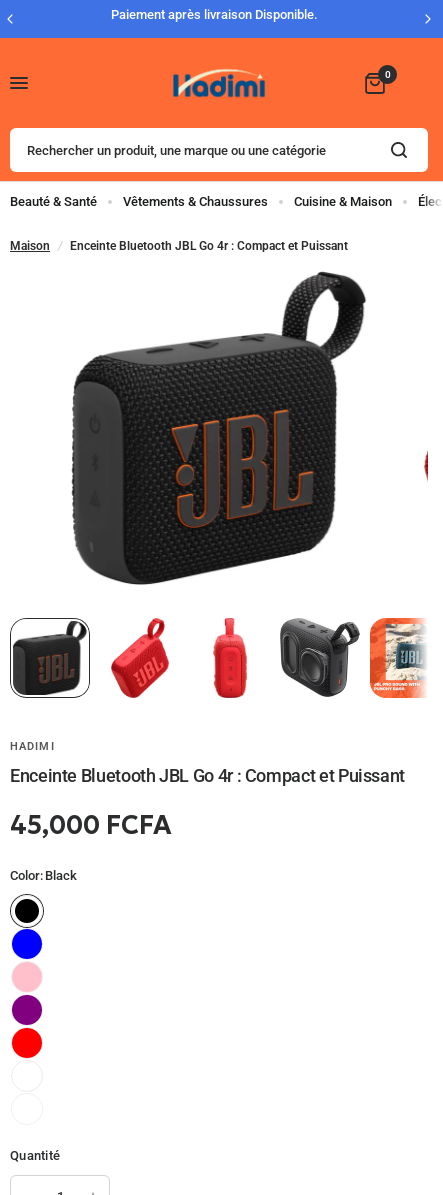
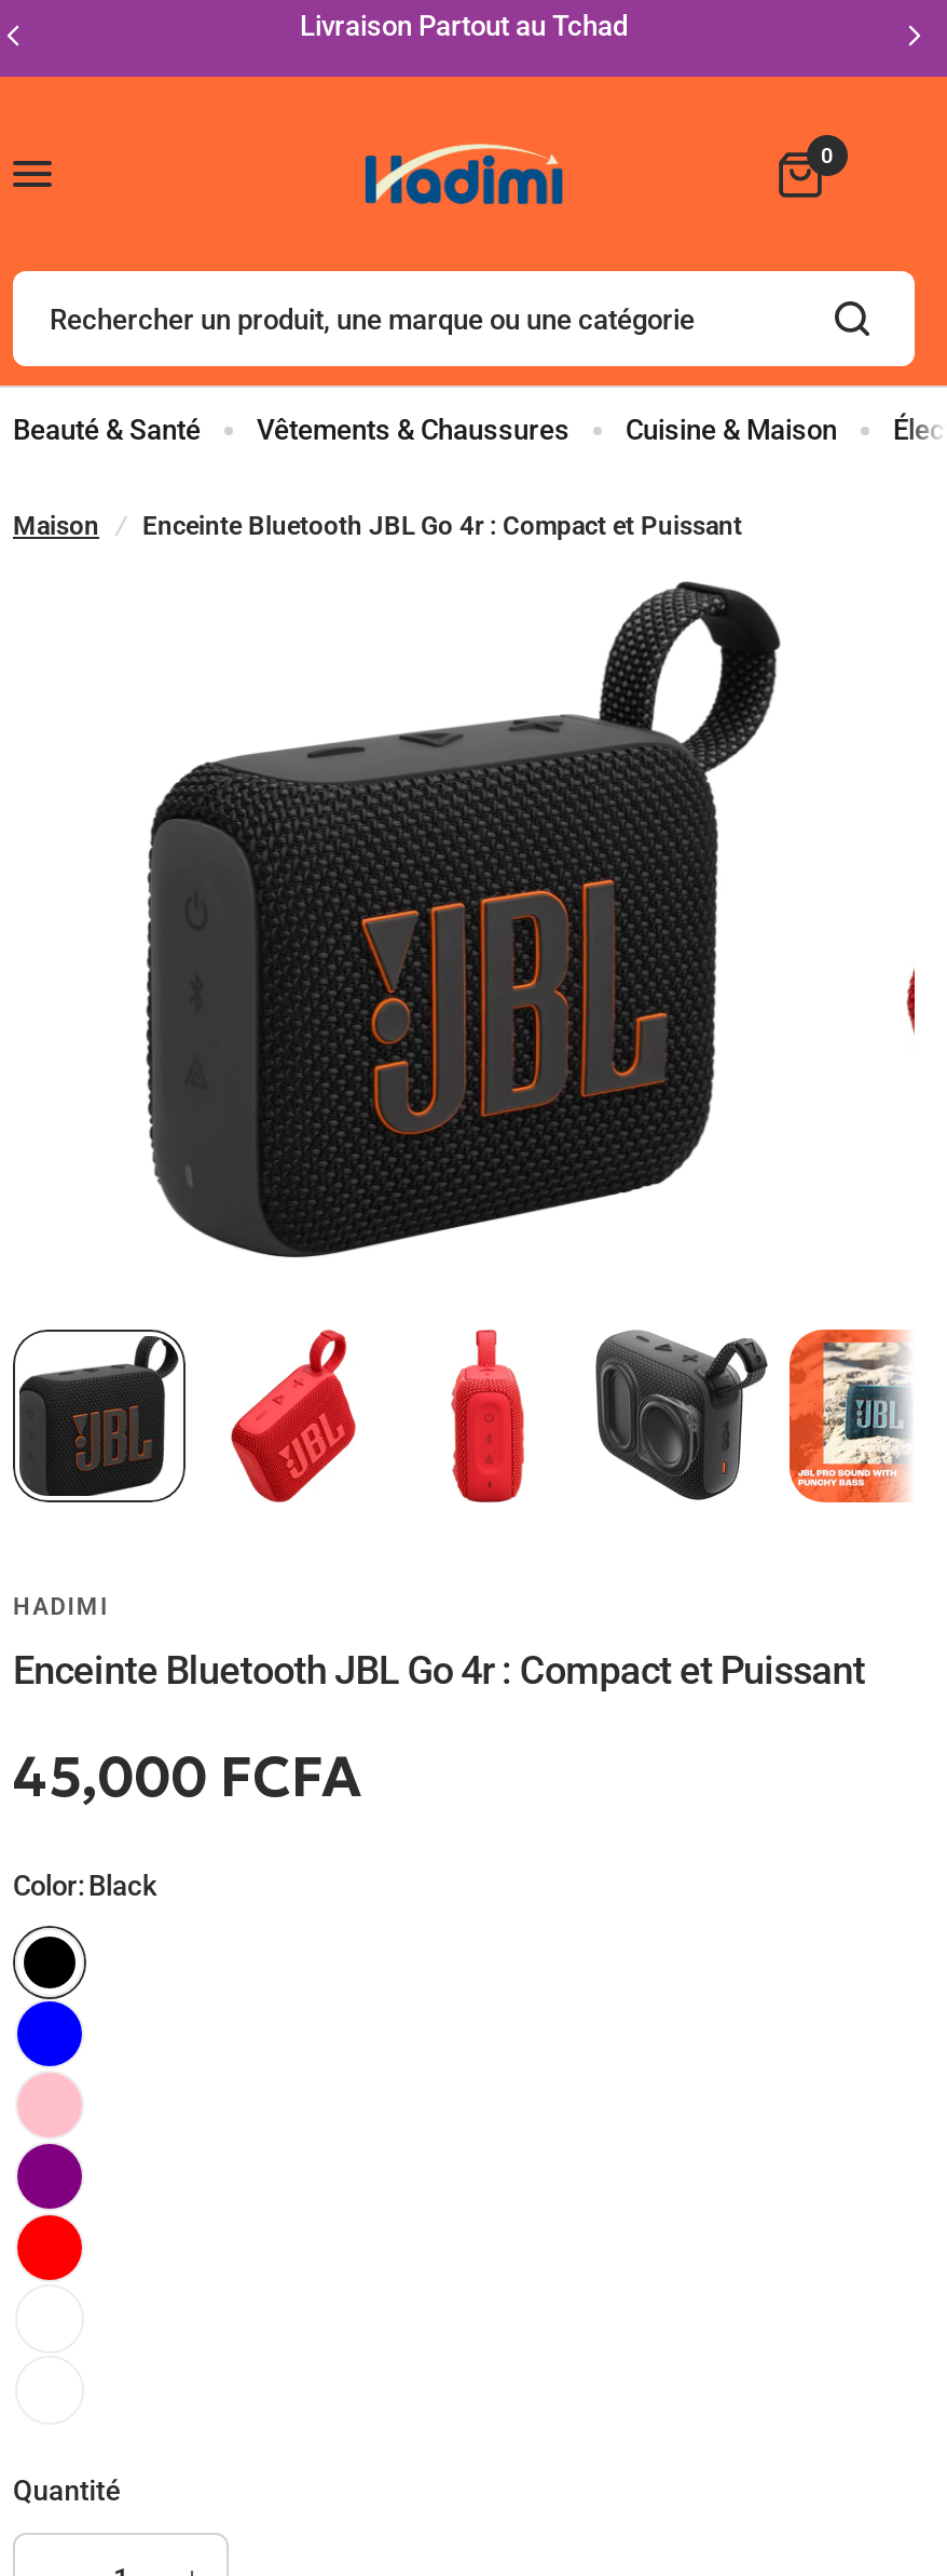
- Paiement après livraison Disponible.
+ Livraison Partout au Tchad
